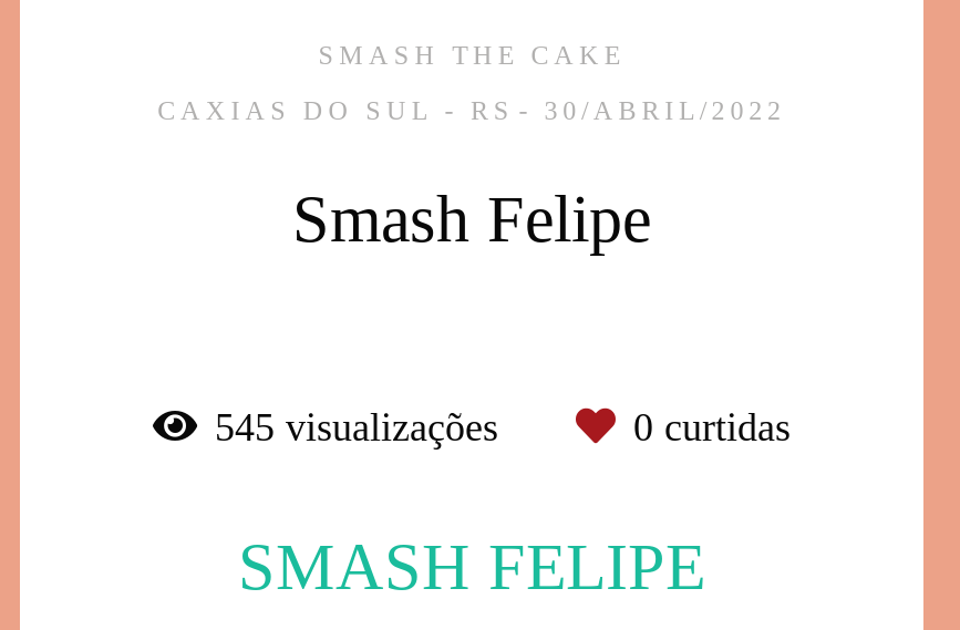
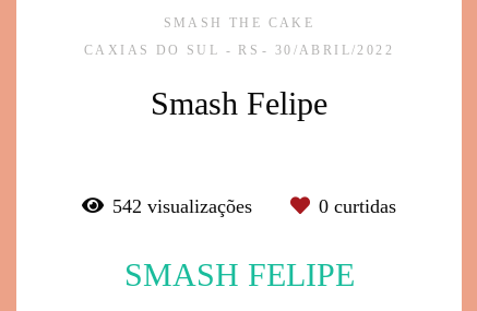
- 545 visualizações
+ 542 visualizações
